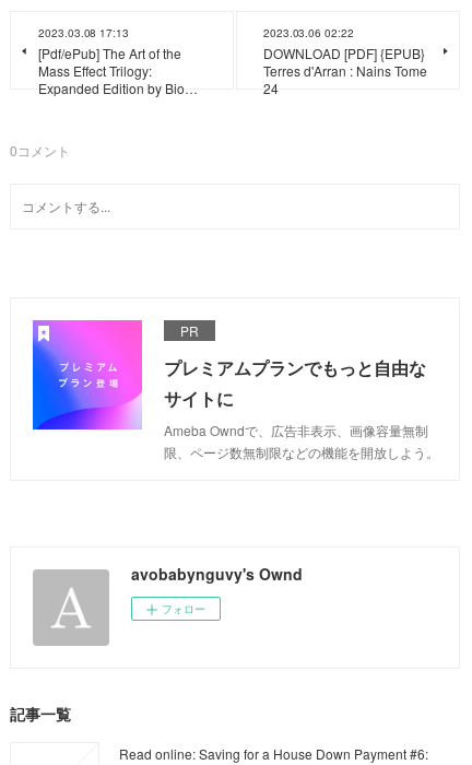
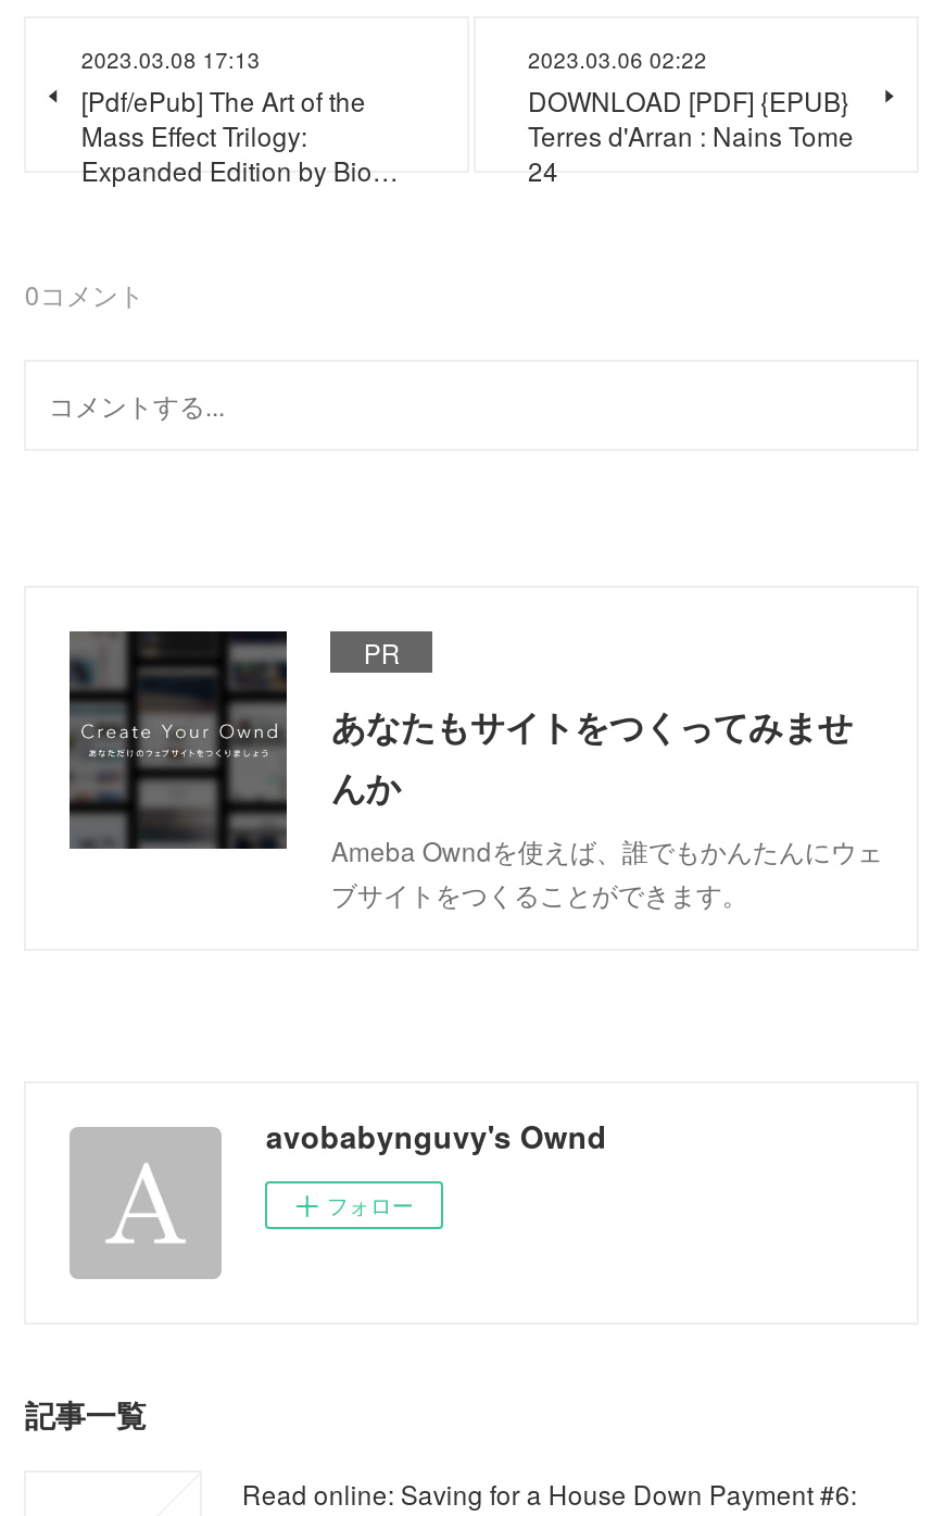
- [image]
- プレミアムプランでもっと自由な
- サイトに
- Ameba Owndで、広告非表示、画像容量無制
- 限、ページ数無制限などの機能を開放しよう。
+ [image]
+ あなたもサイトをつくってみませ
+ んか
+ Ameba Owndを使えば、誰でもかんたんにウェ
+ ブサイトをつくることができます。
